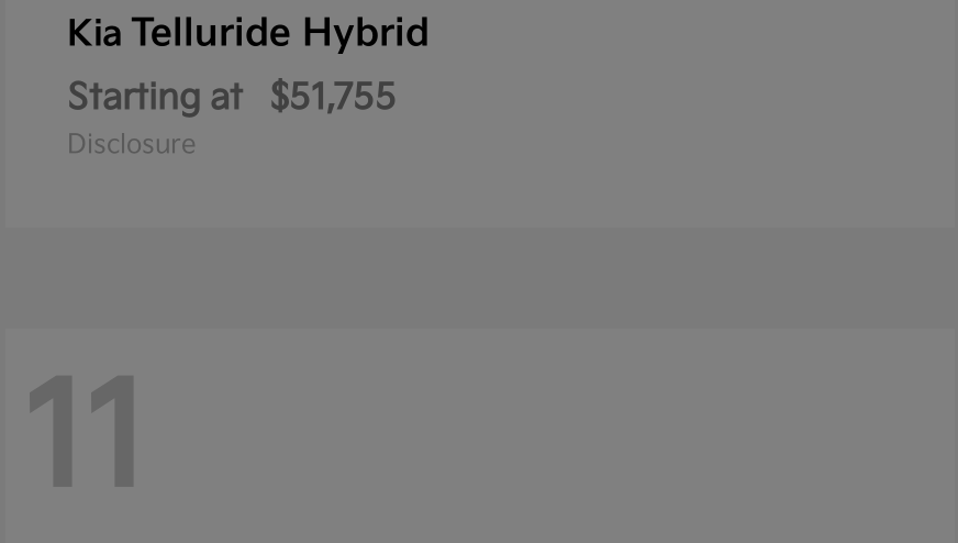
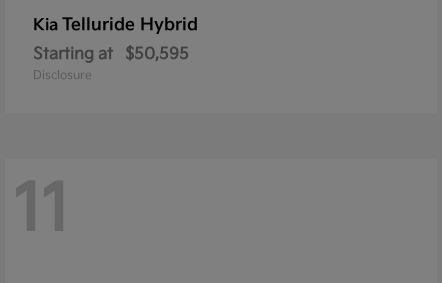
- Starting at $51,755
+ Starting at $50,595
